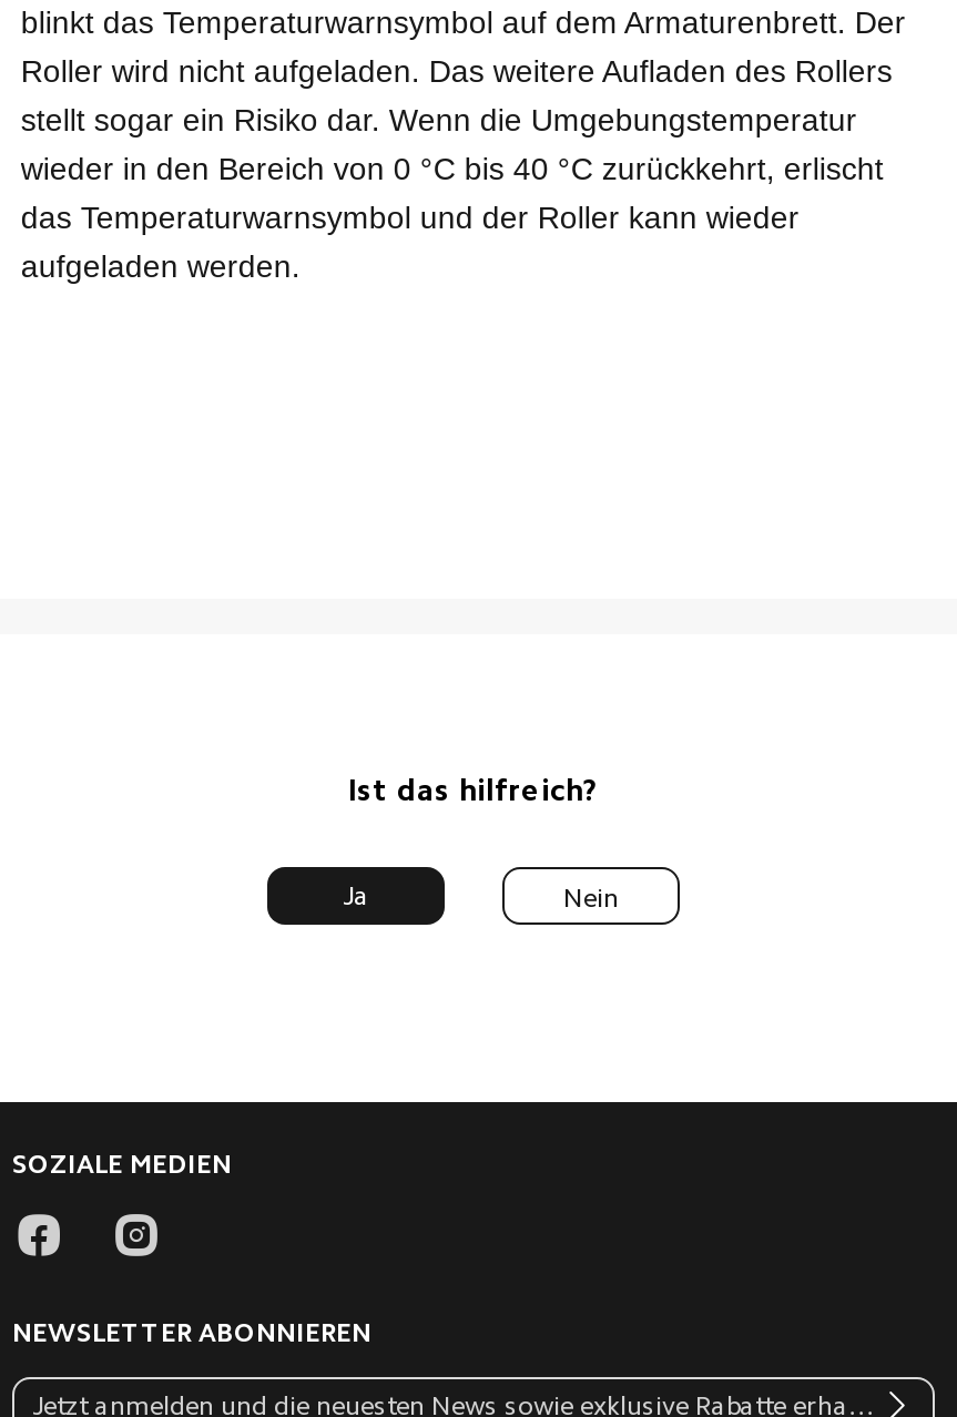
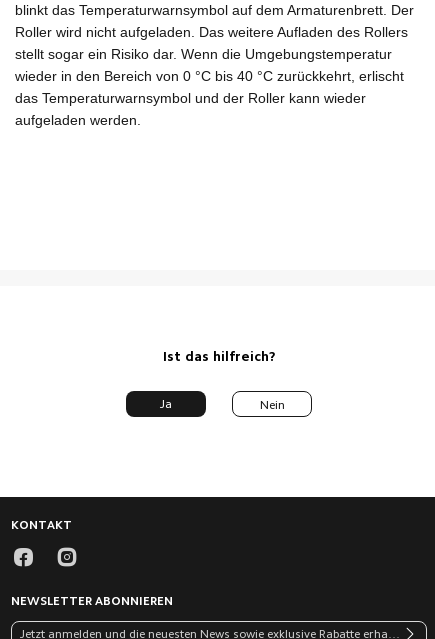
- SOZIALE MEDIEN
+ KONTAKT
